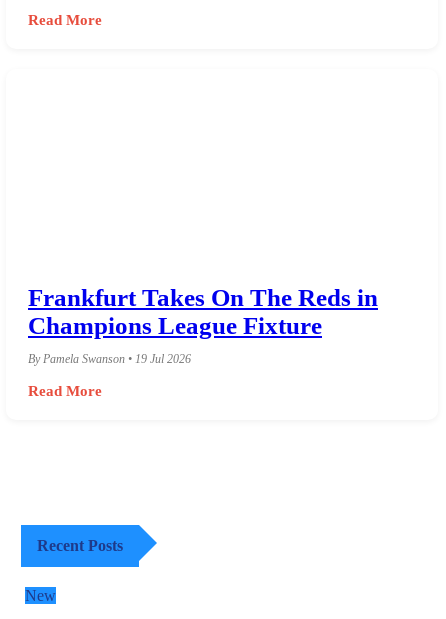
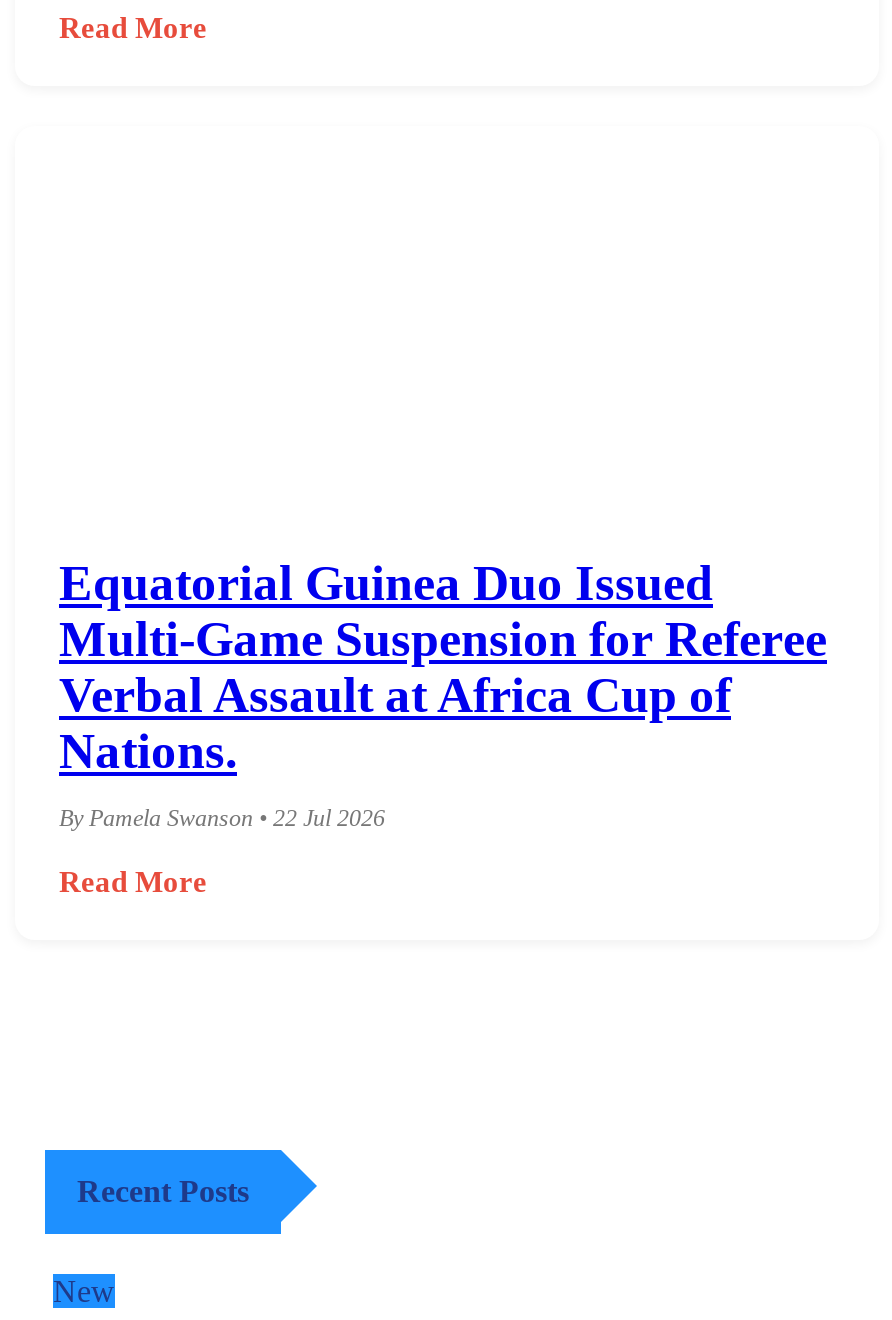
- Frankfurt Takes On The Reds in
- Champions League Fixture
+ Equatorial Guinea Duo Issued
+ Multi-Game Suspension for Referee
+ Verbal Assault at Africa Cup of
+ Nations.

- By Pamela Swanson • 19 Jul 2026
+ By Pamela Swanson • 22 Jul 2026
